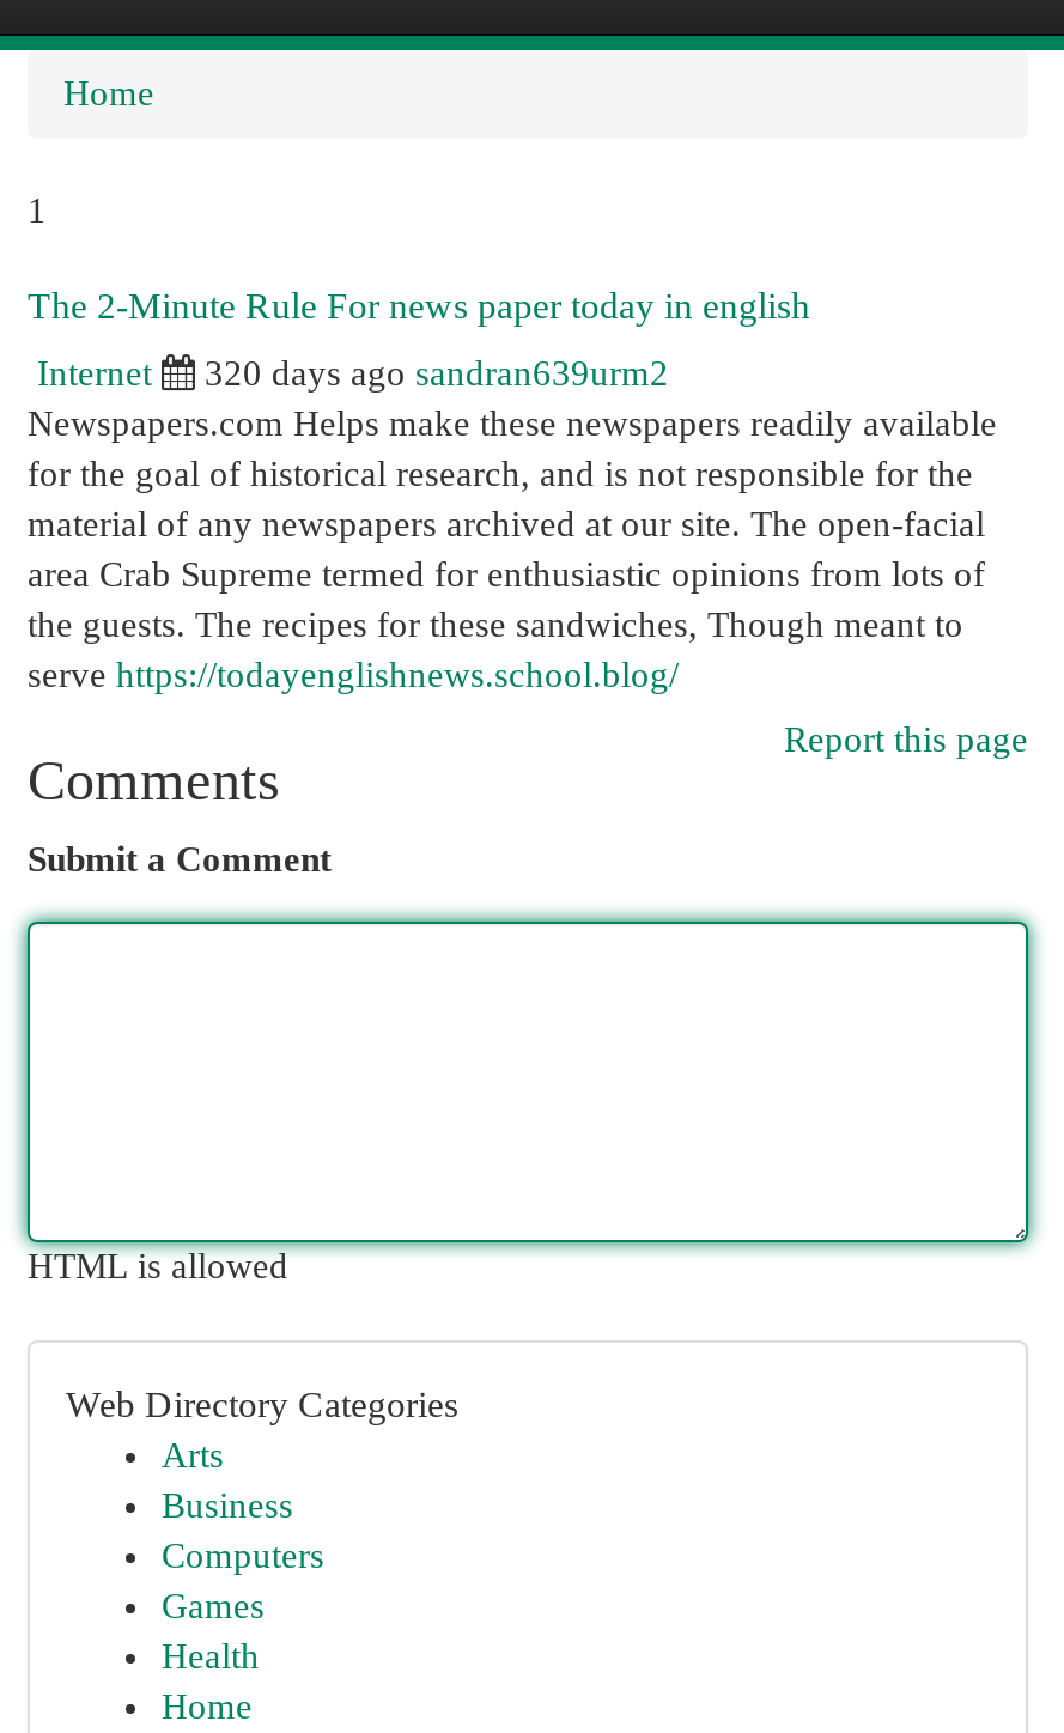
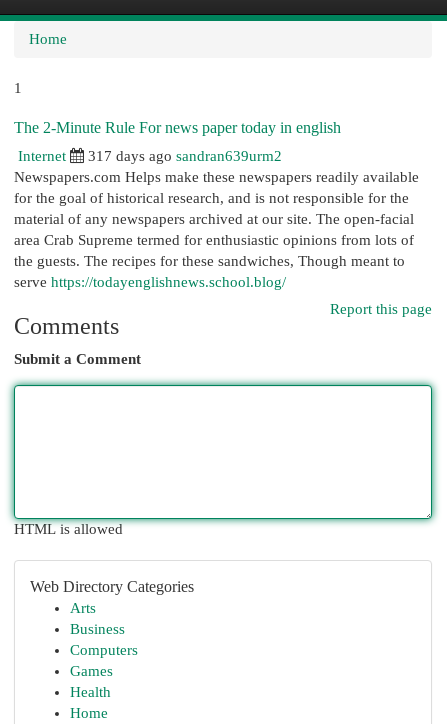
- 320 days ago sandran639urm2
+ 317 days ago sandran639urm2
